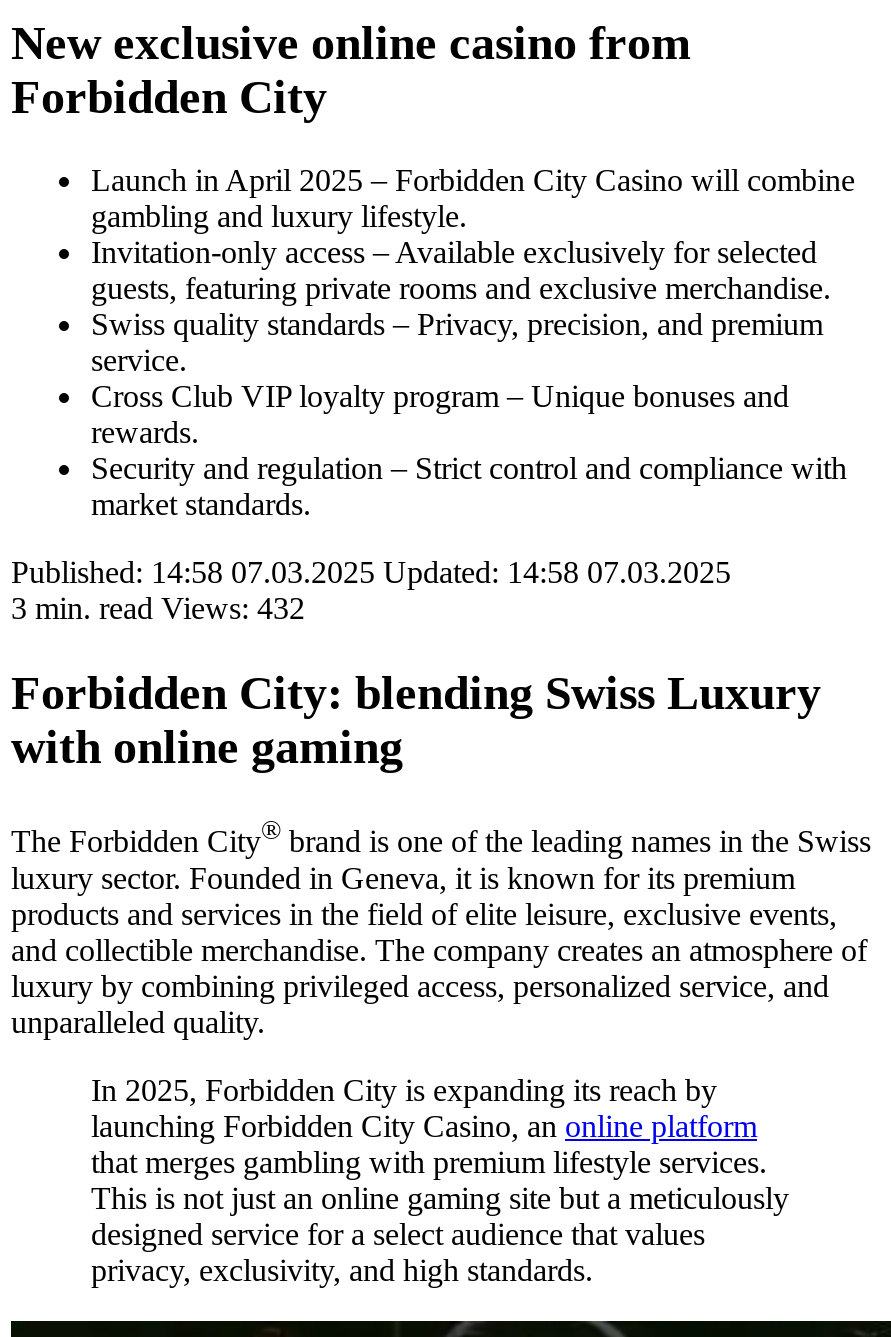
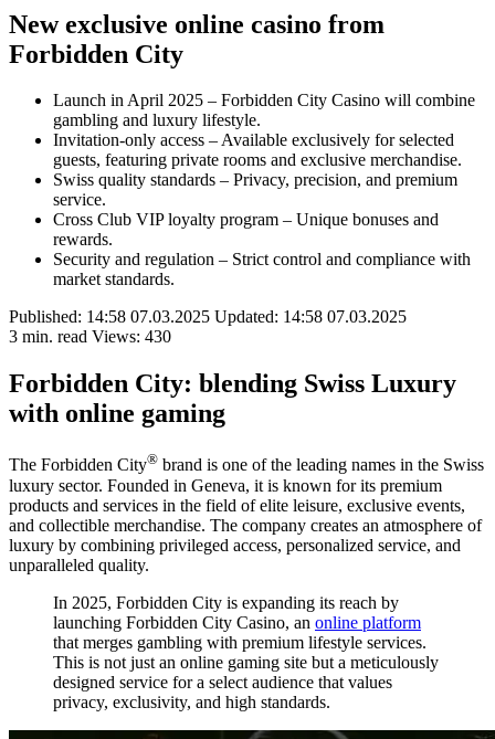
- 3 min. read Views: 432
+ 3 min. read Views: 430
